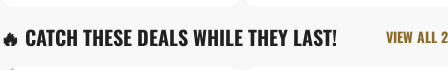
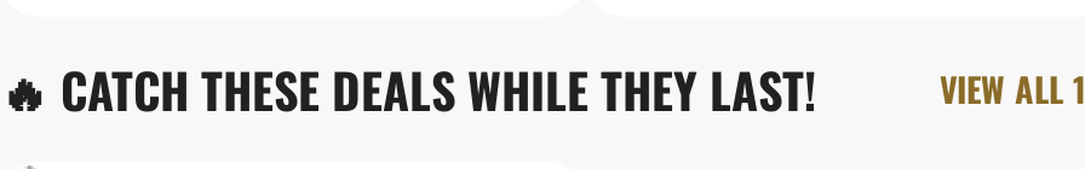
- VIEW ALL 2
+ VIEW ALL 1
